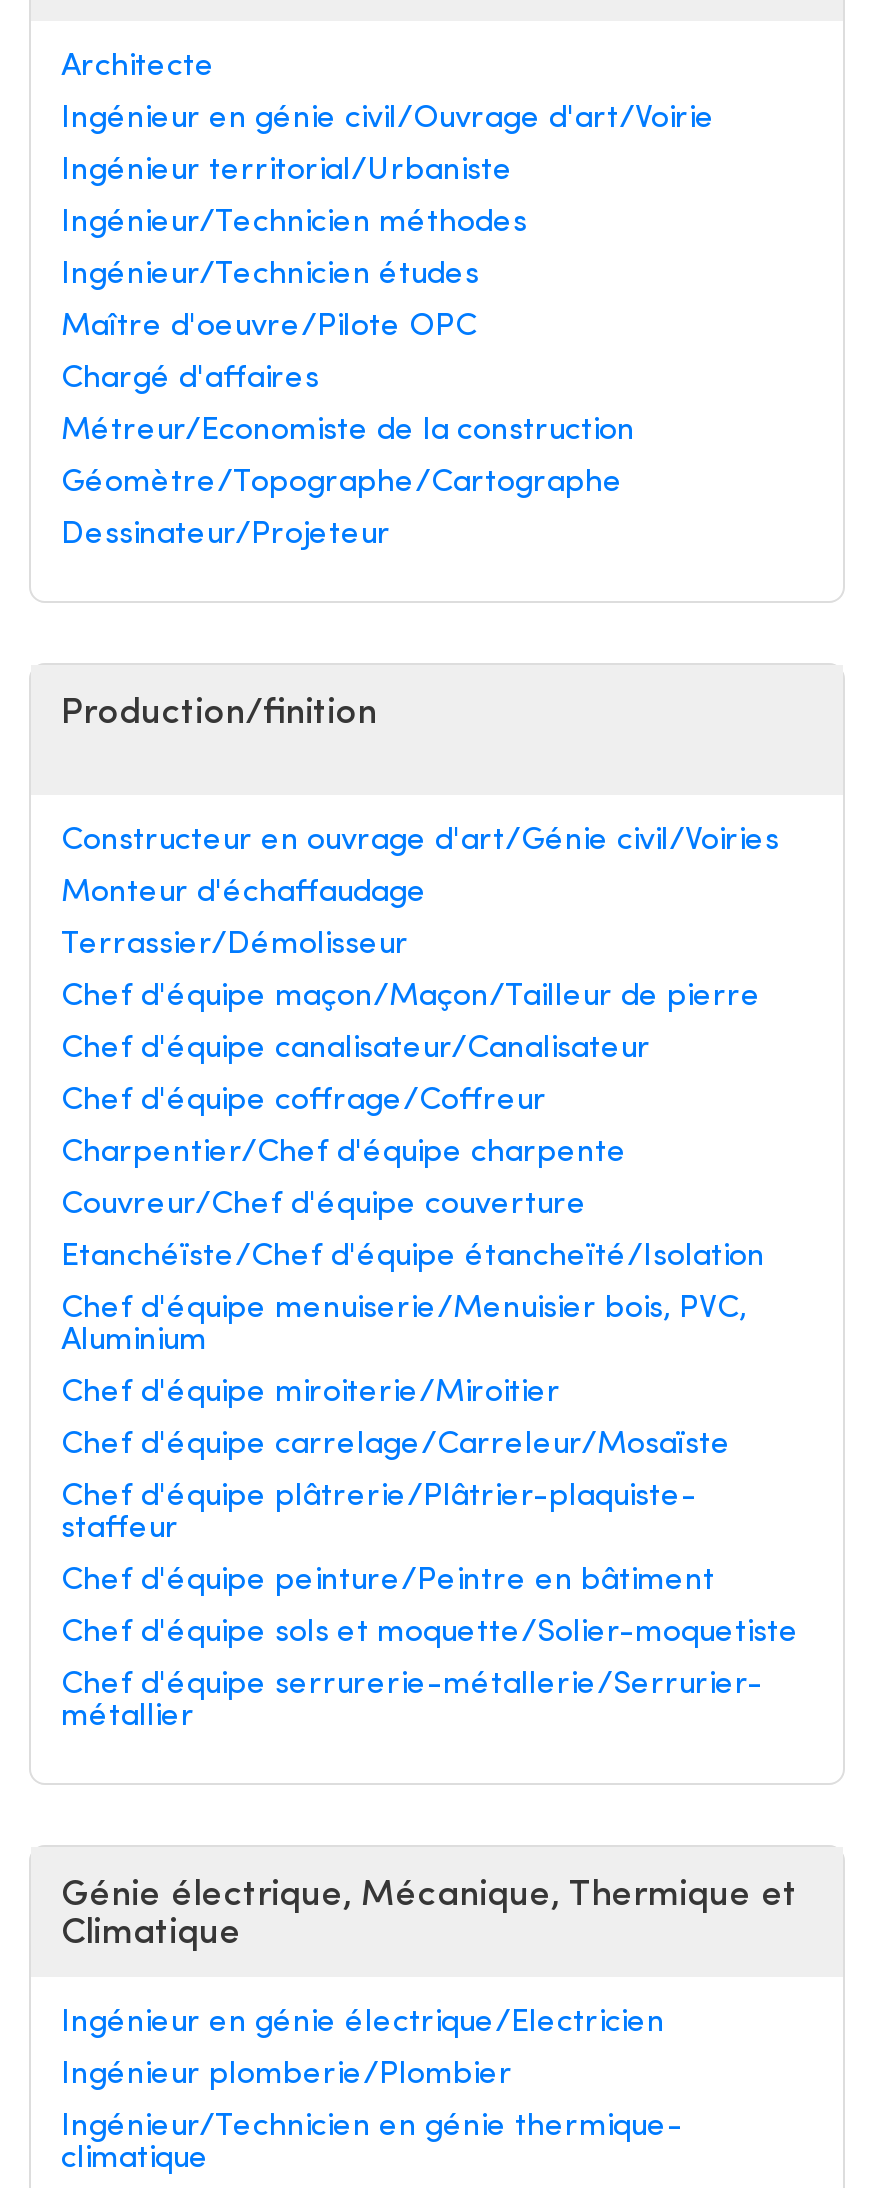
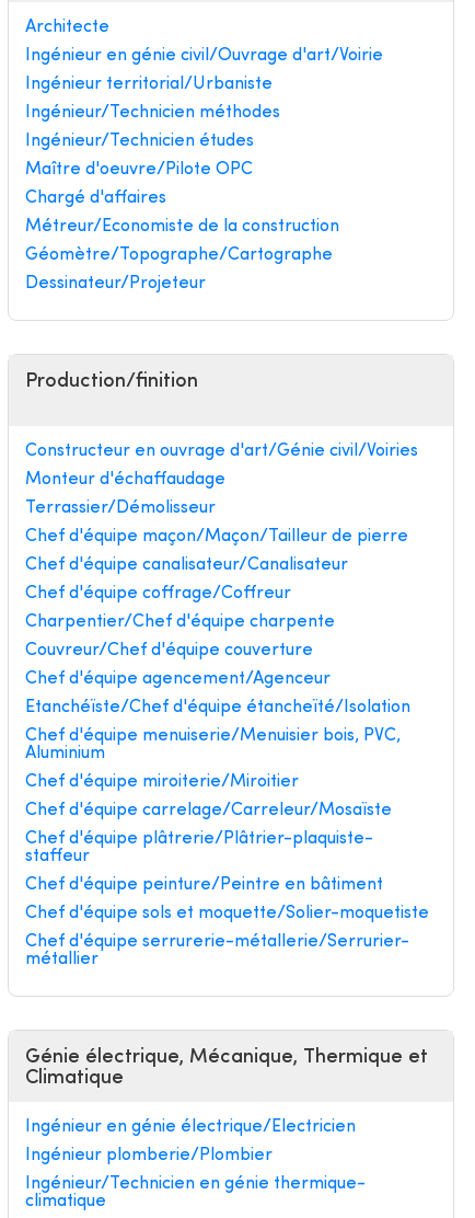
+ Chef d'équipe agencement/Agenceur
